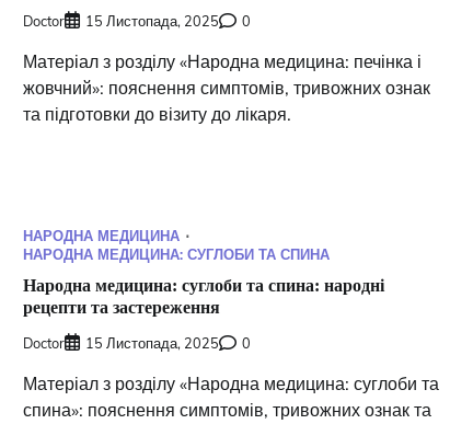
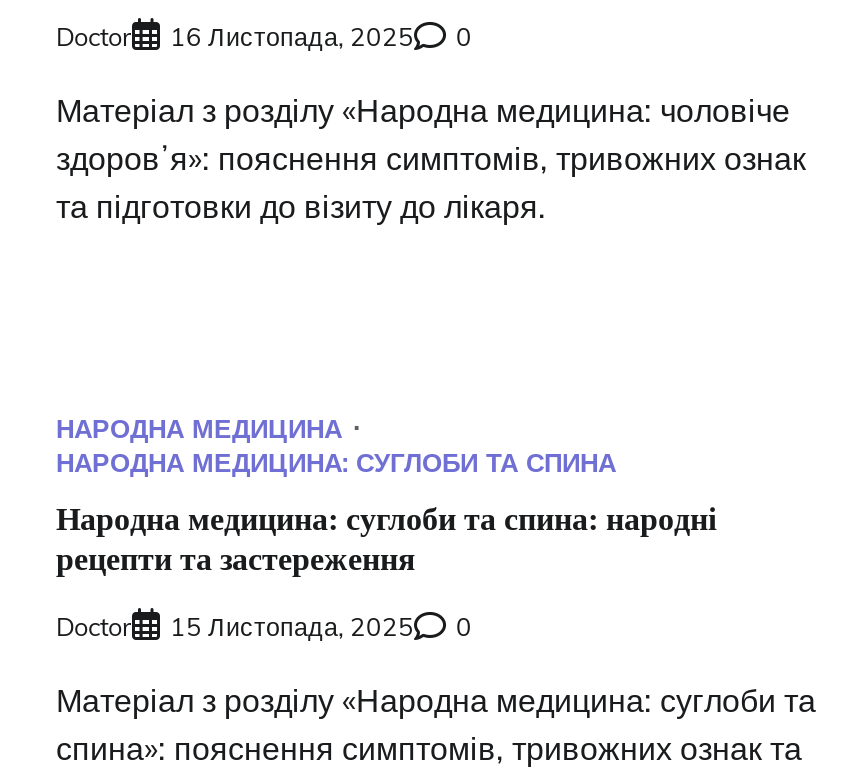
- Doctor 15 Листопада, 2025 0
+ Doctor 16 Листопада, 2025 0

- Матеріал з розділу «Народна медицина: печінка і
- жовчний»: пояснення симптомів, тривожних ознак
+ Матеріал з розділу «Народна медицина: чоловіче
+ здоровʼя»: пояснення симптомів, тривожних ознак
